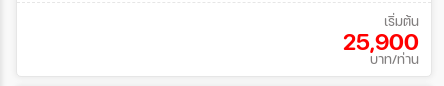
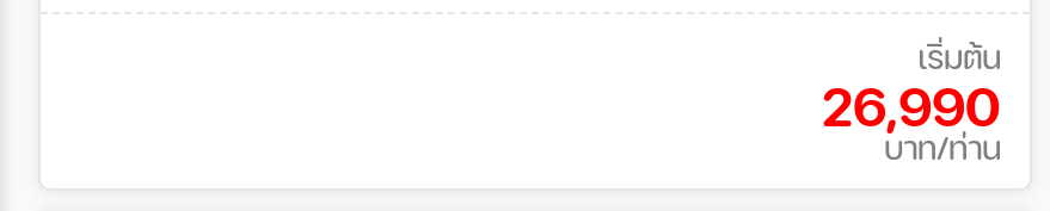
- 25,900
+ 26,990
